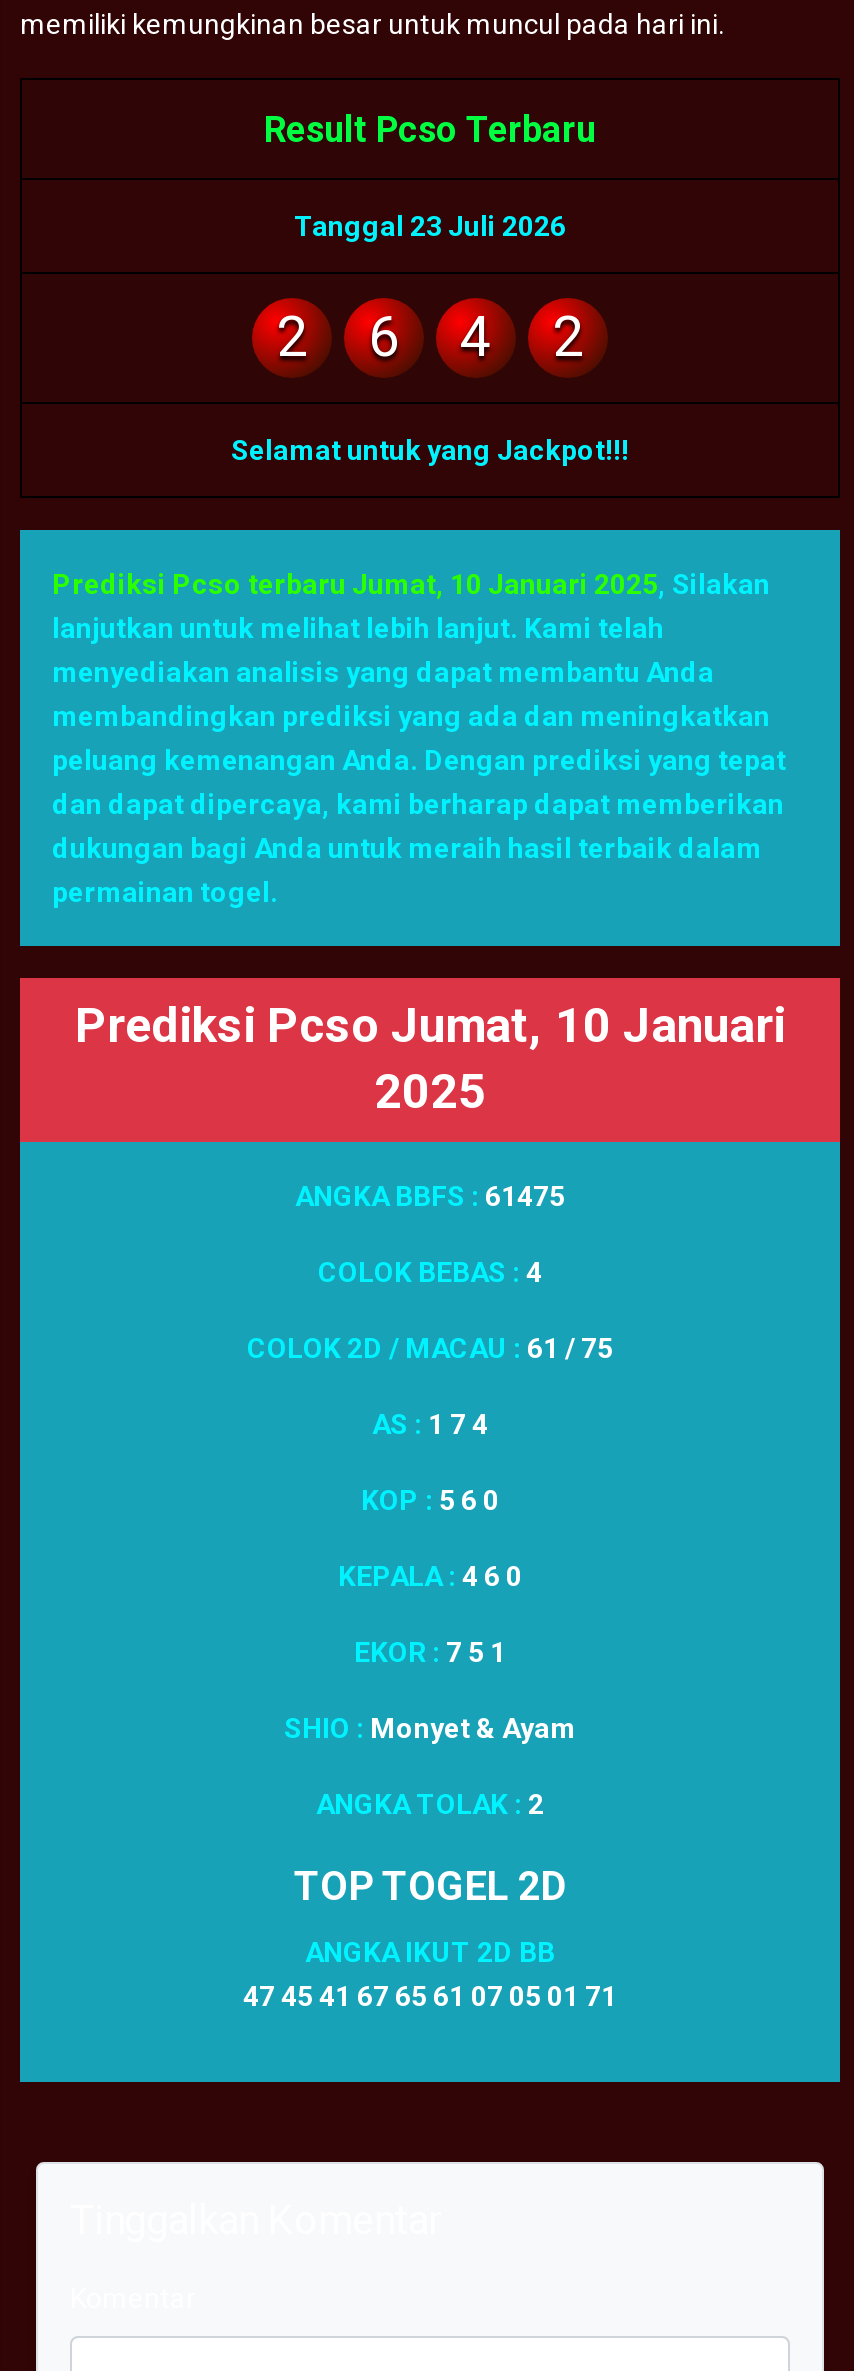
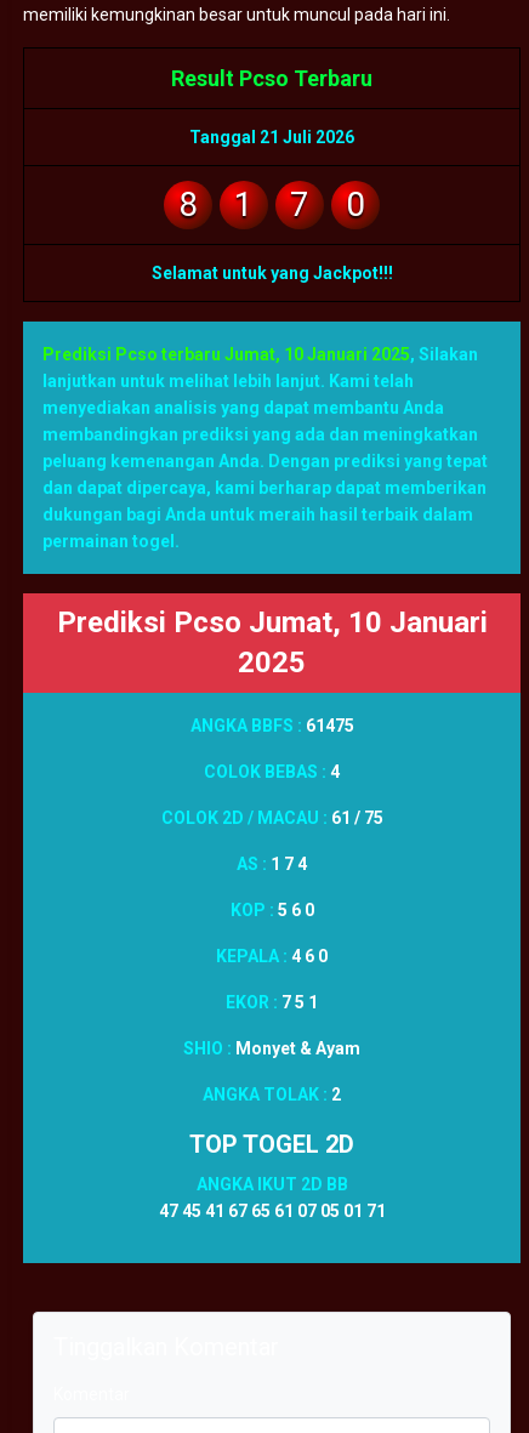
- Tanggal 23 Juli 2026
+ Tanggal 21 Juli 2026

- 2
+ 8

- 6
+ 1

- 4
+ 7

- 2
+ 0
